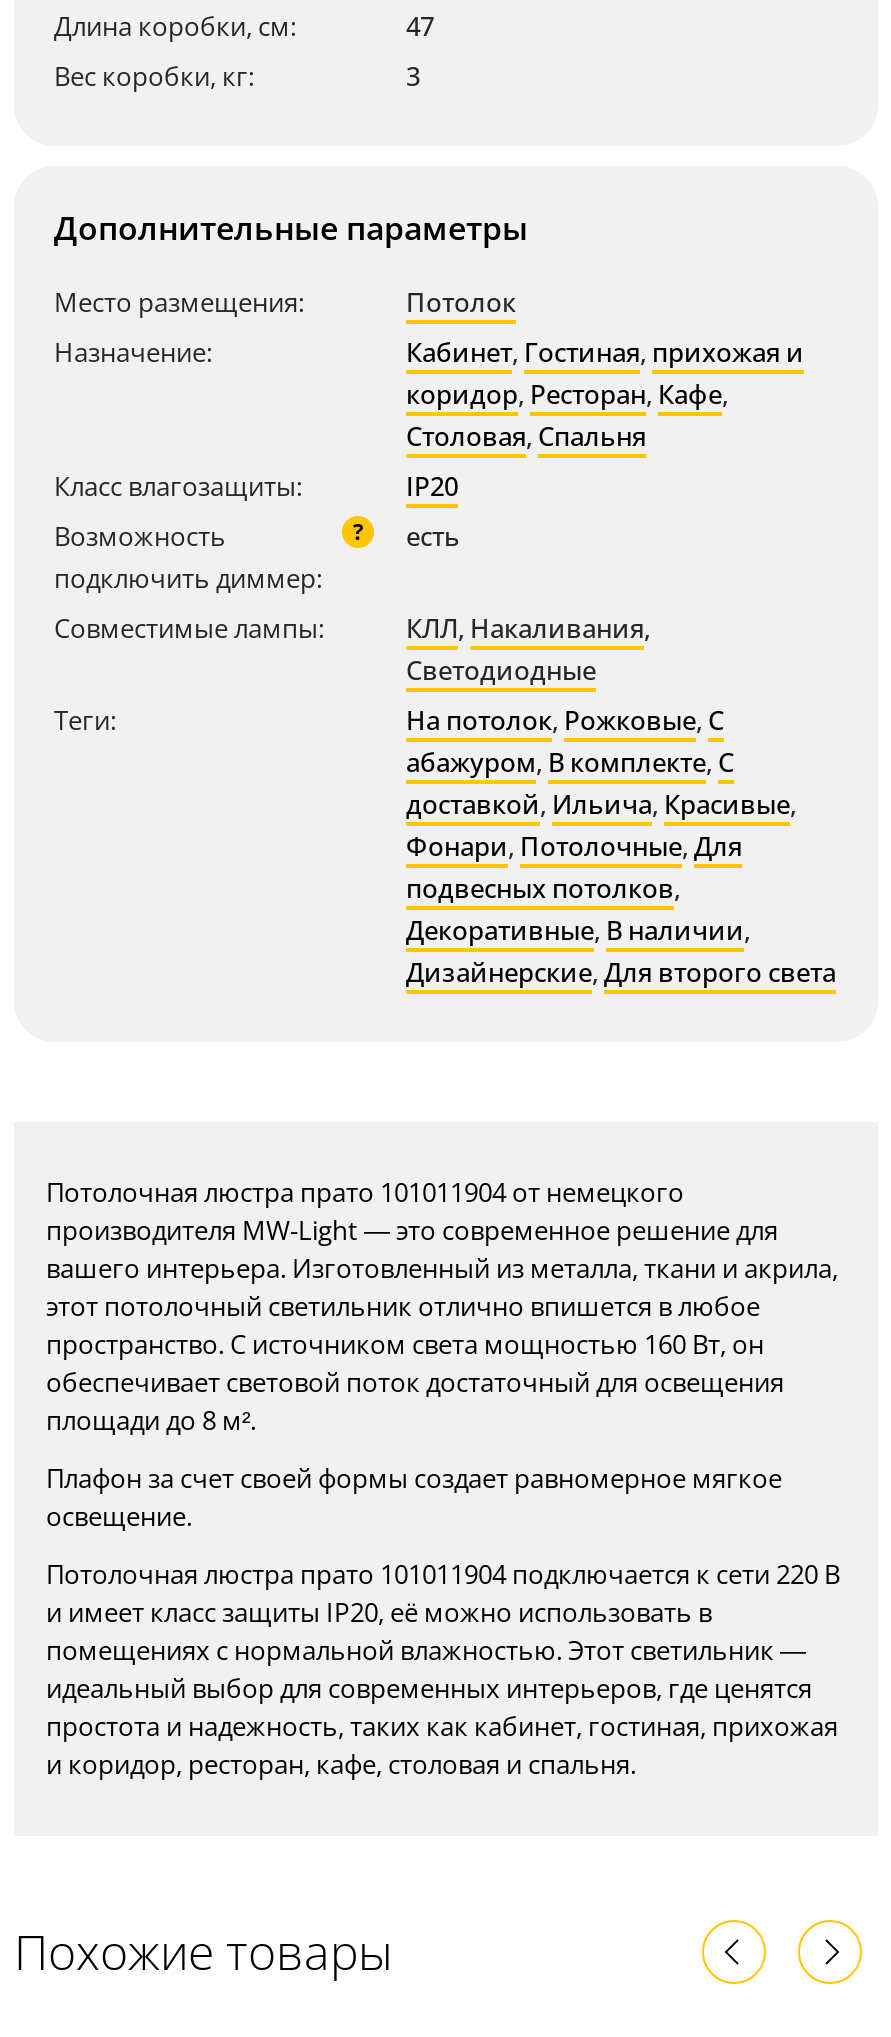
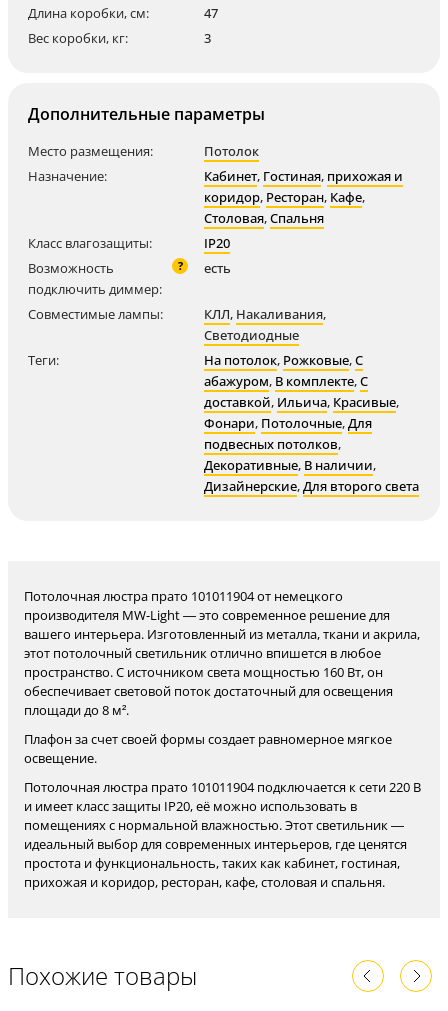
- простота и надежность, таких как кабинет, гостиная, прихожая
- и коридор, ресторан, кафе, столовая и спальня.
+ простота и функциональность, таких как кабинет, гостиная,
+ прихожая и коридор, ресторан, кафе, столовая и спальня.
